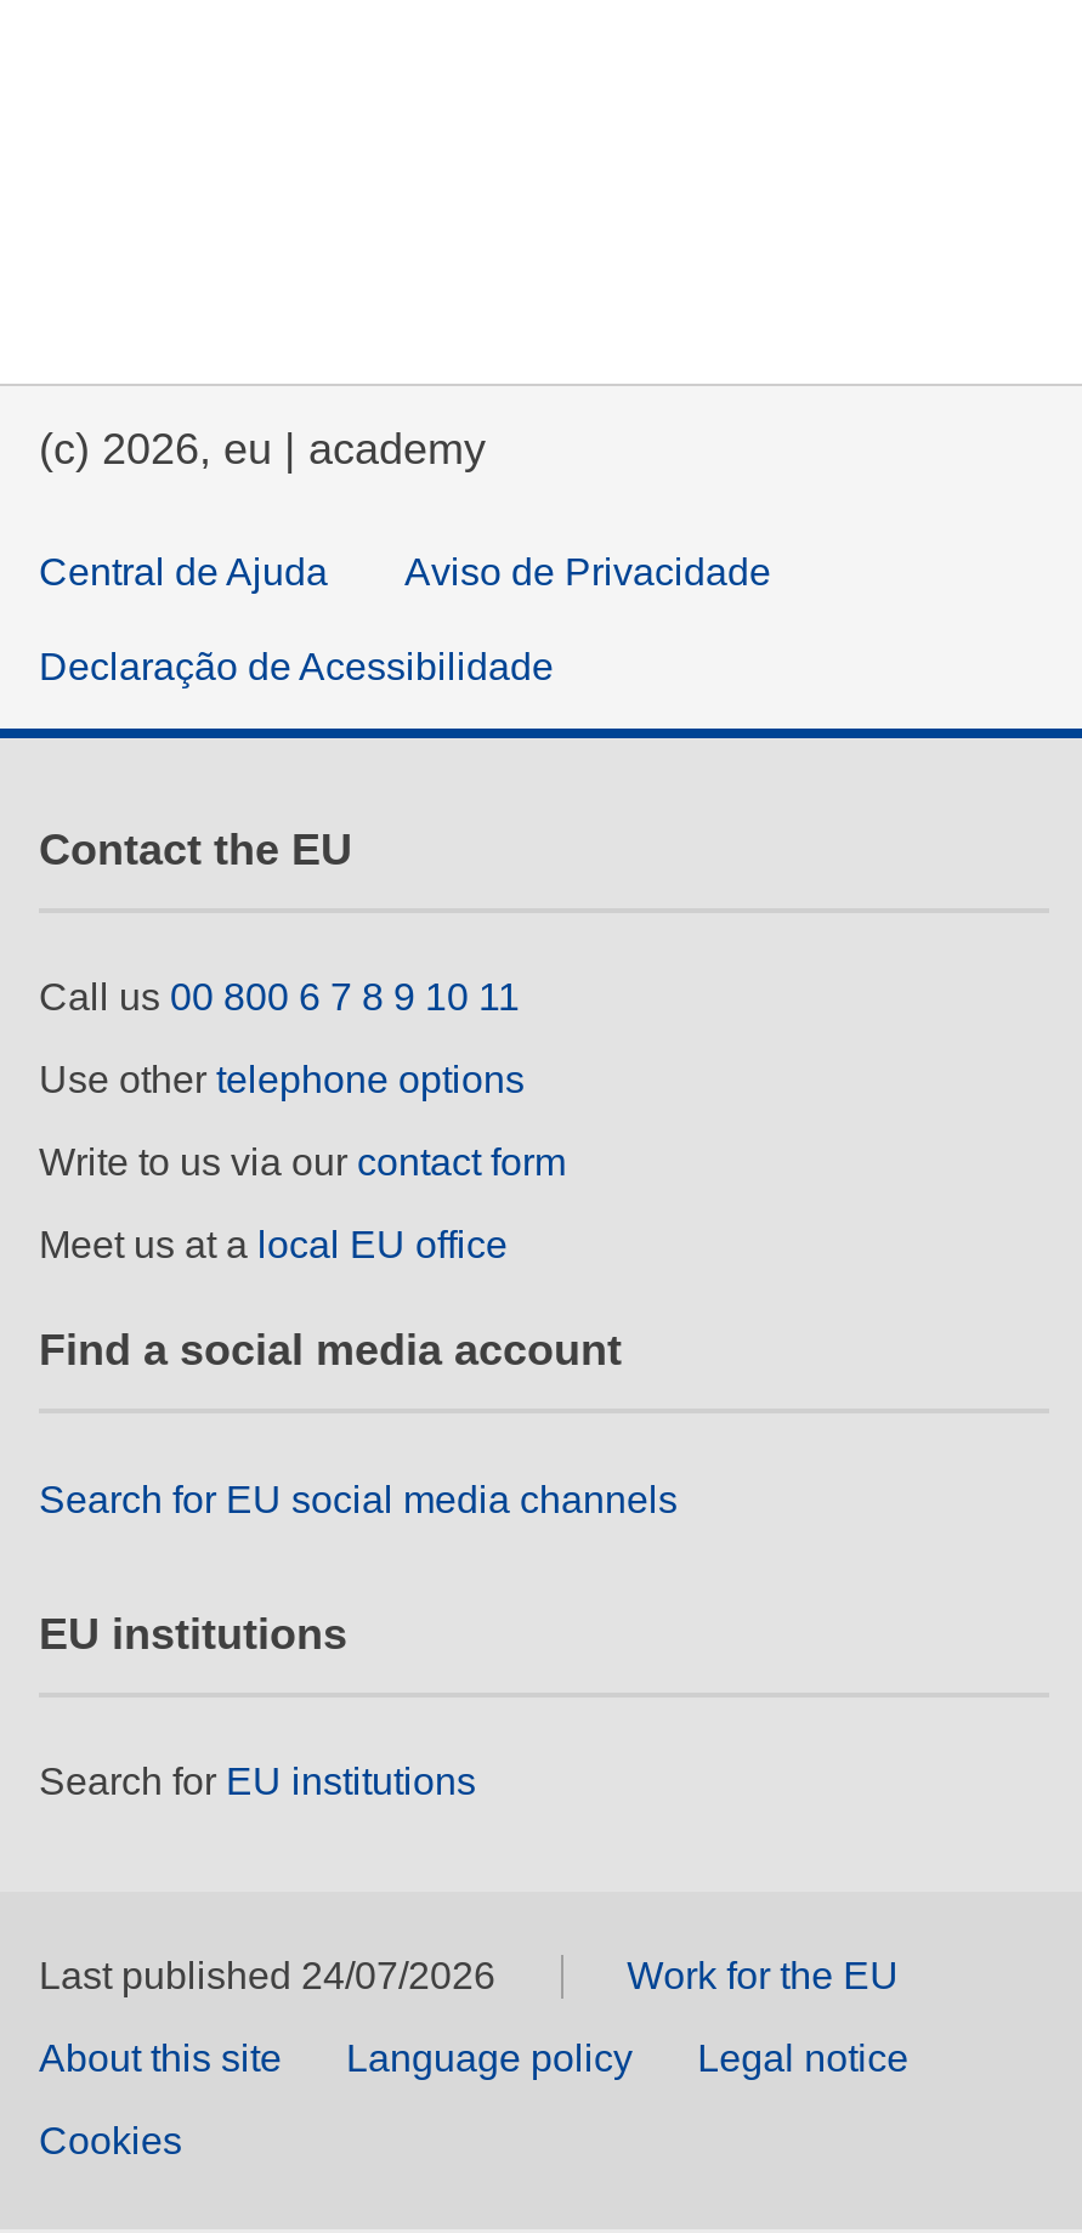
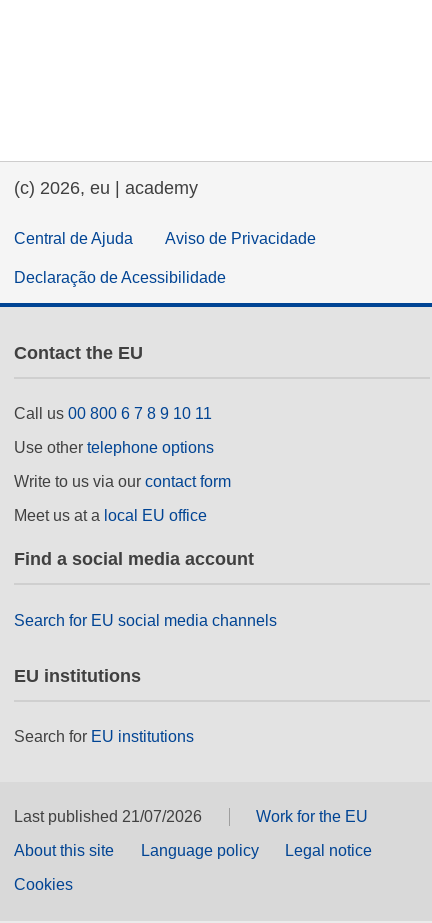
- Last published 24/07/2026
+ Last published 21/07/2026
